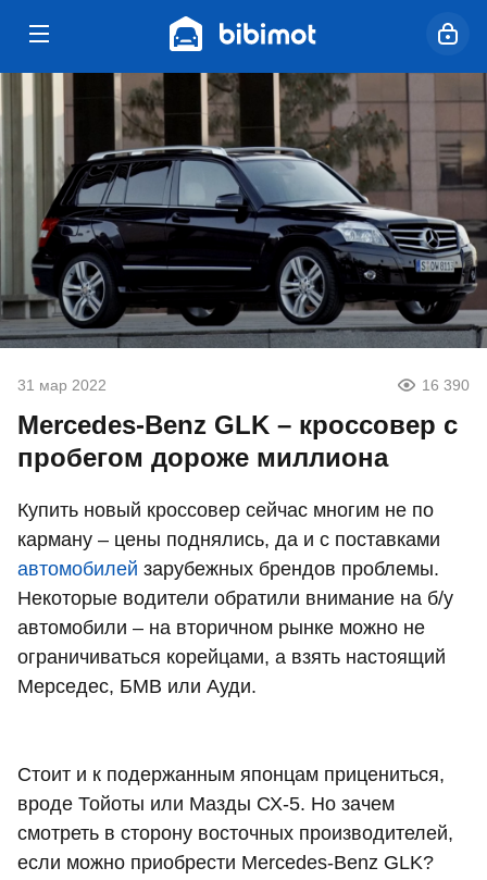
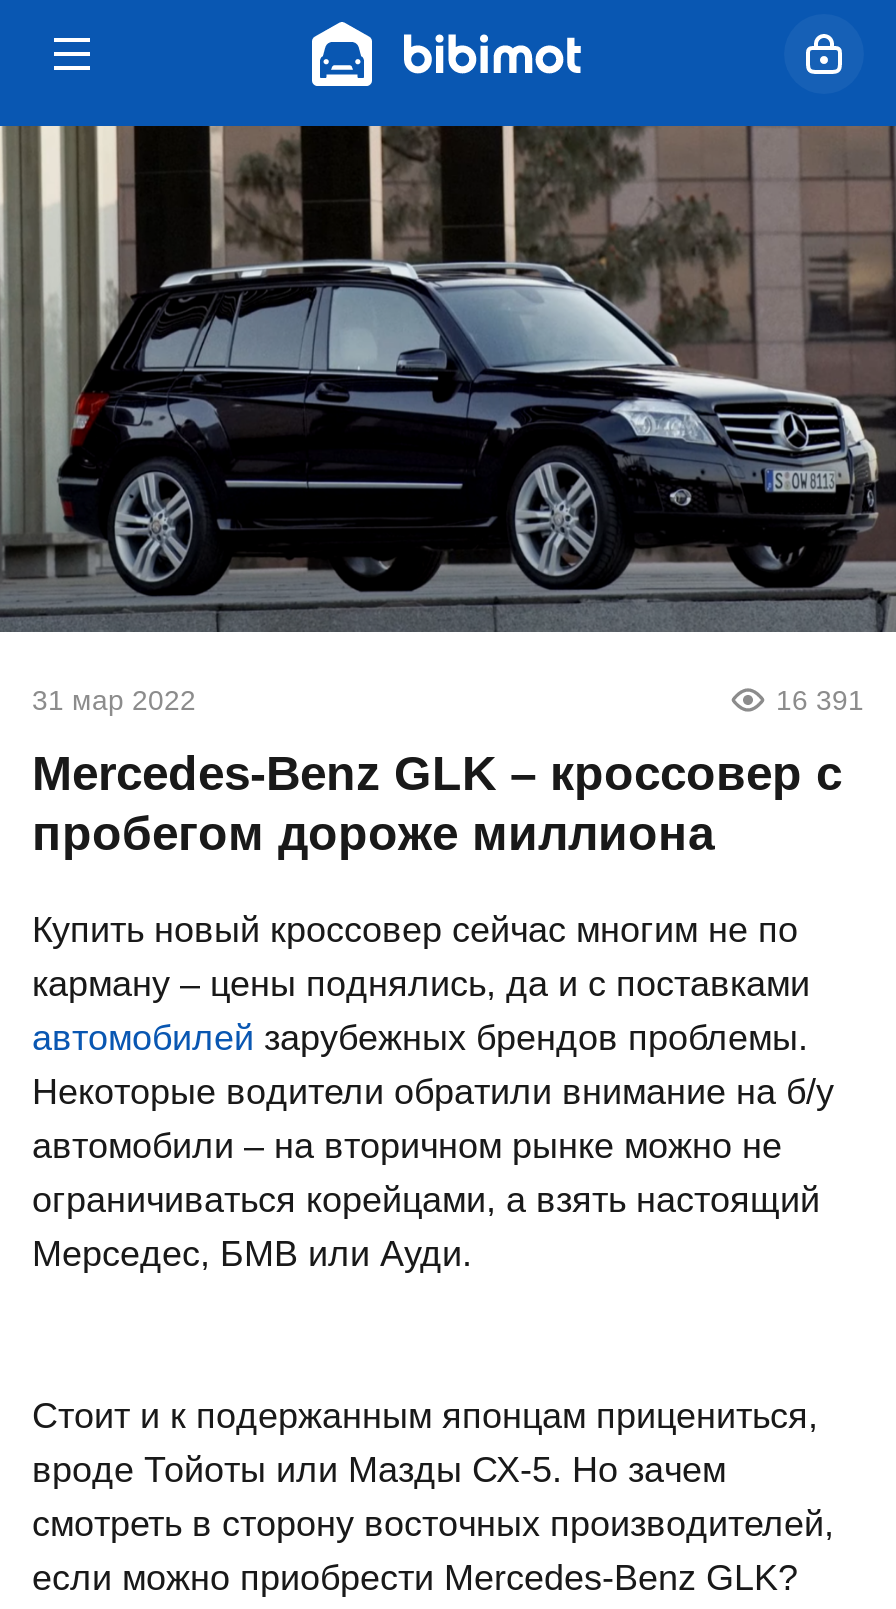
- 16 390
+ 16 391
